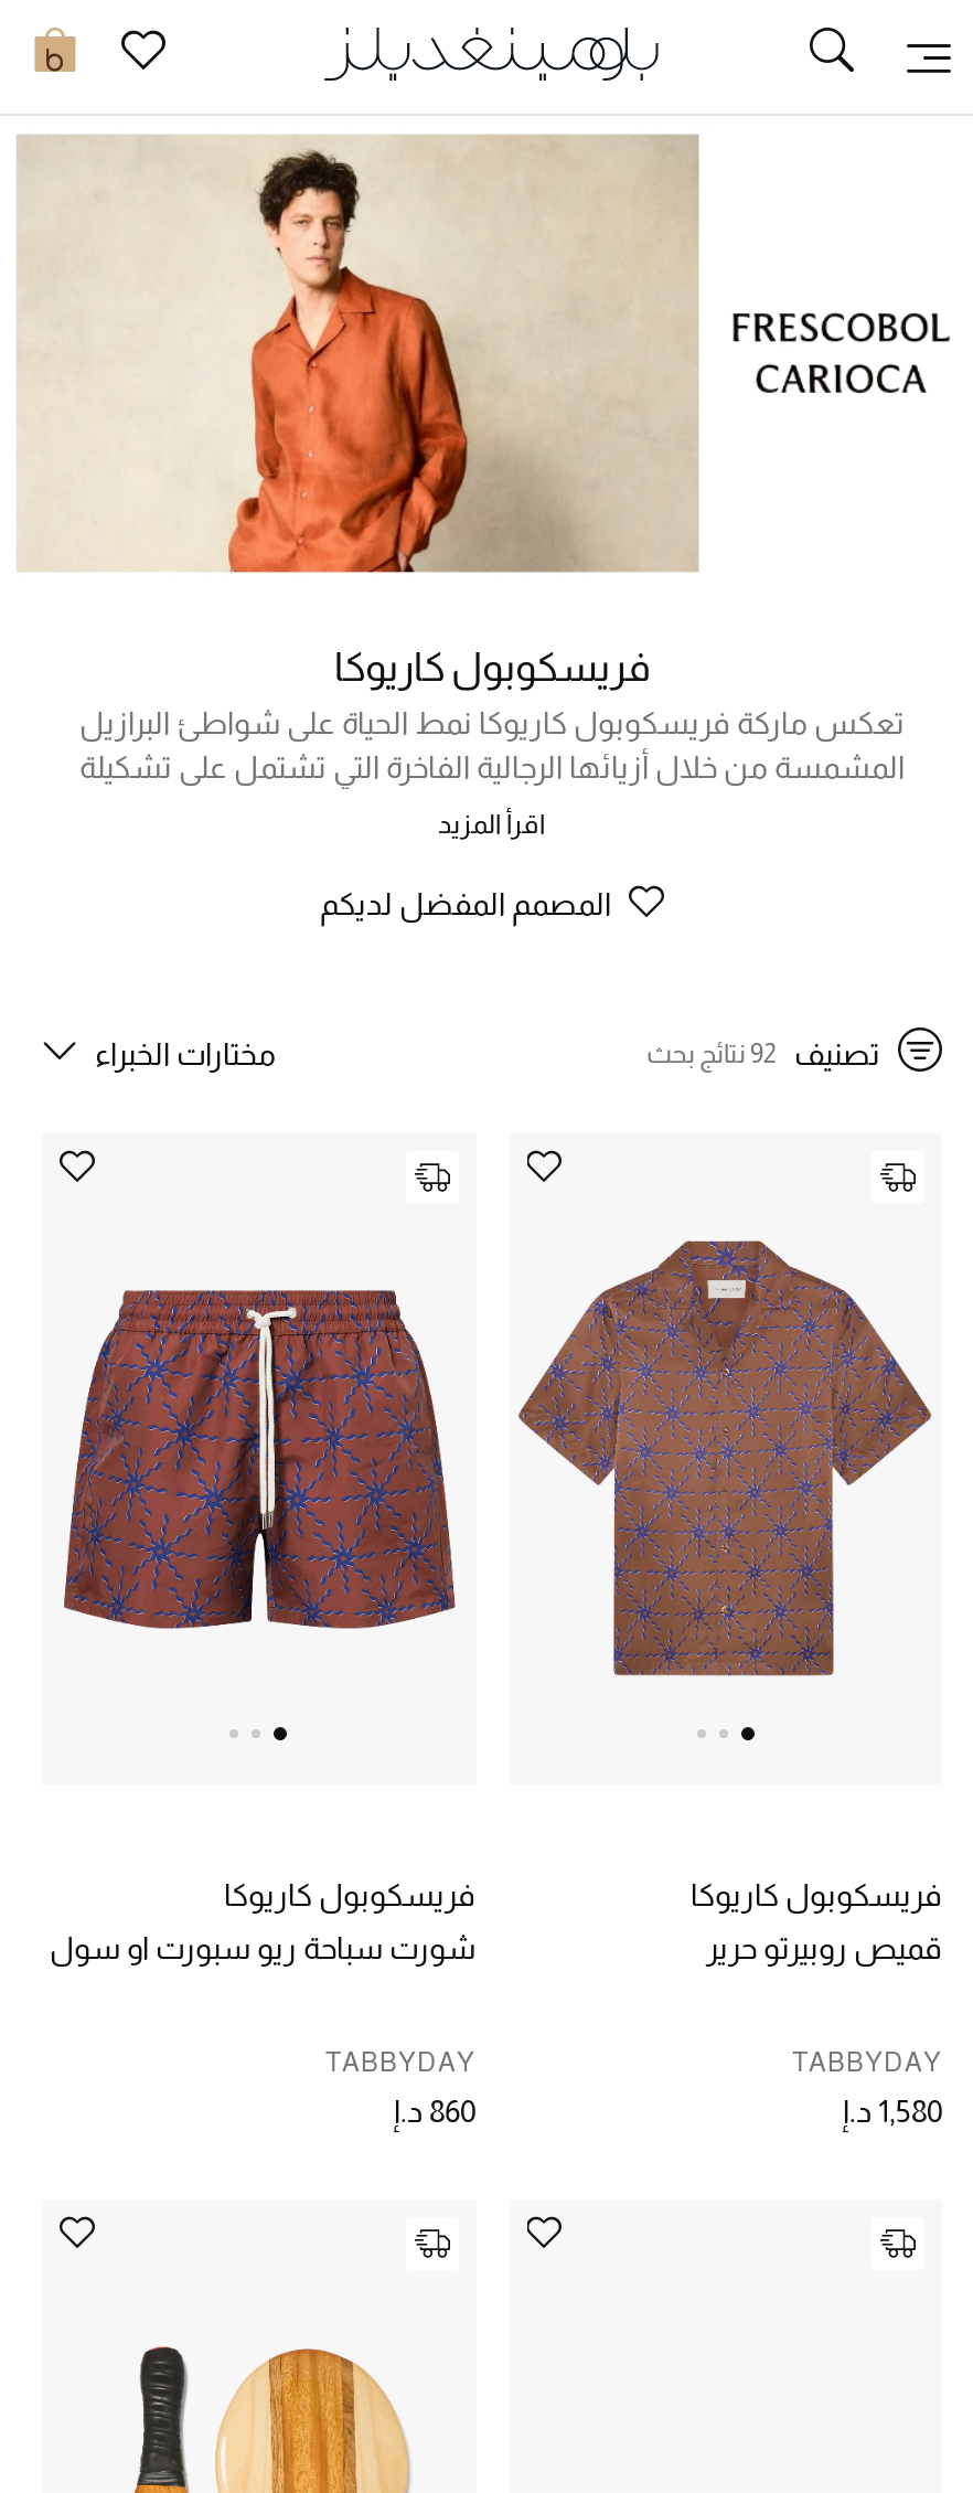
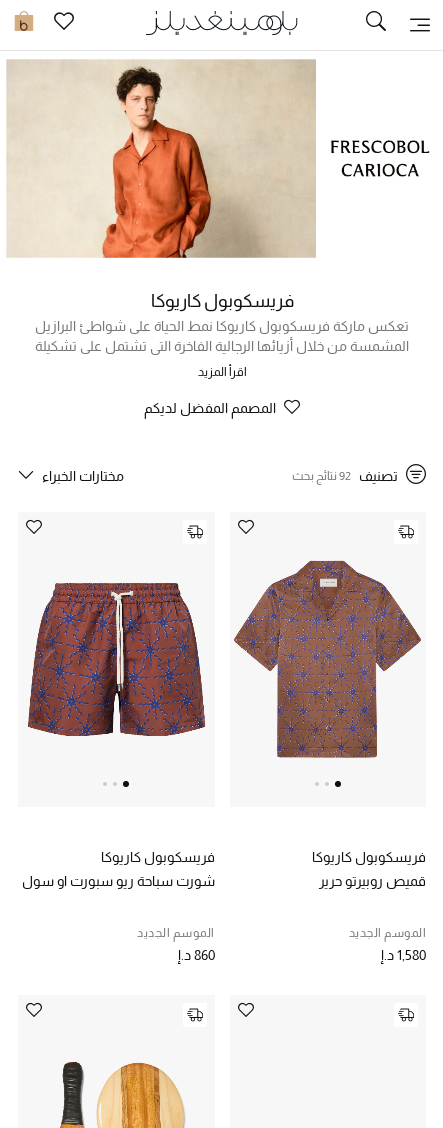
- TABBYDAY
+ الموسم الجديد

- TABBYDAY
+ الموسم الجديد
